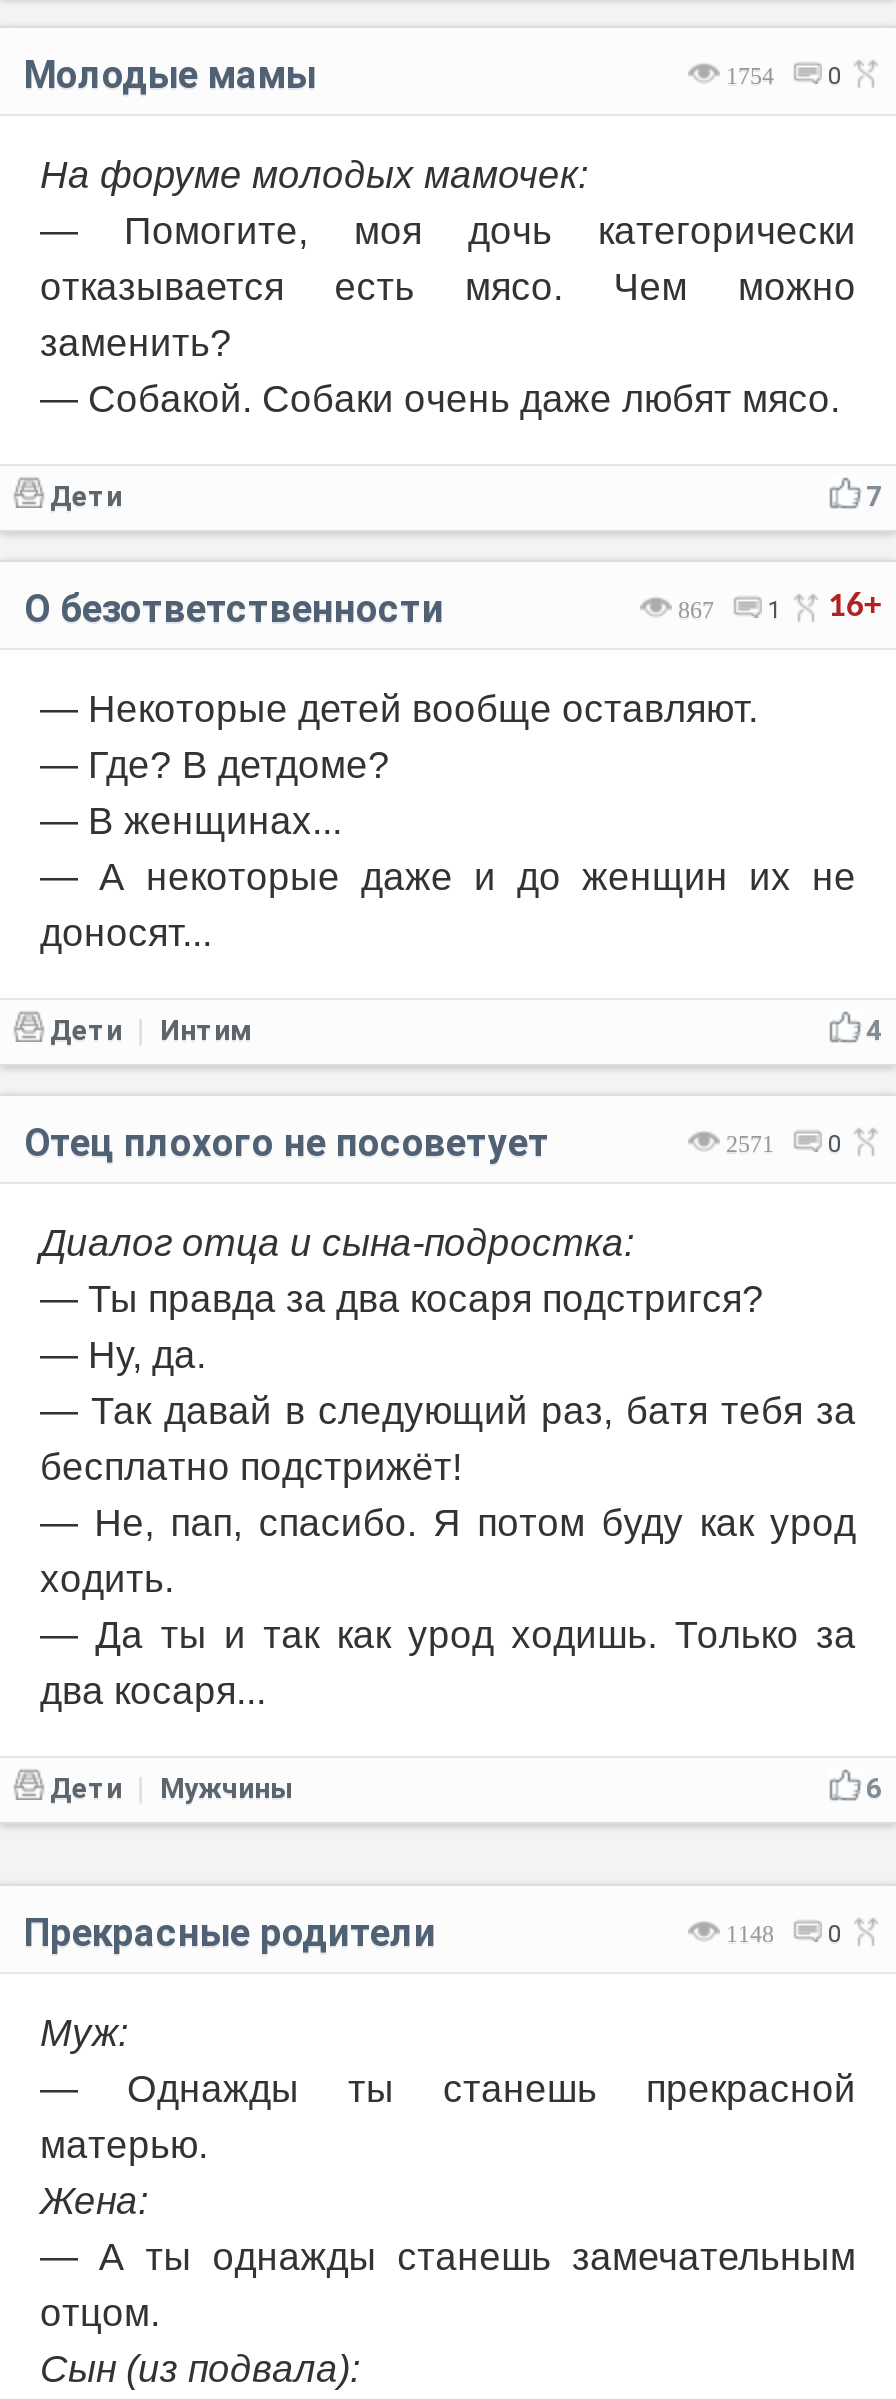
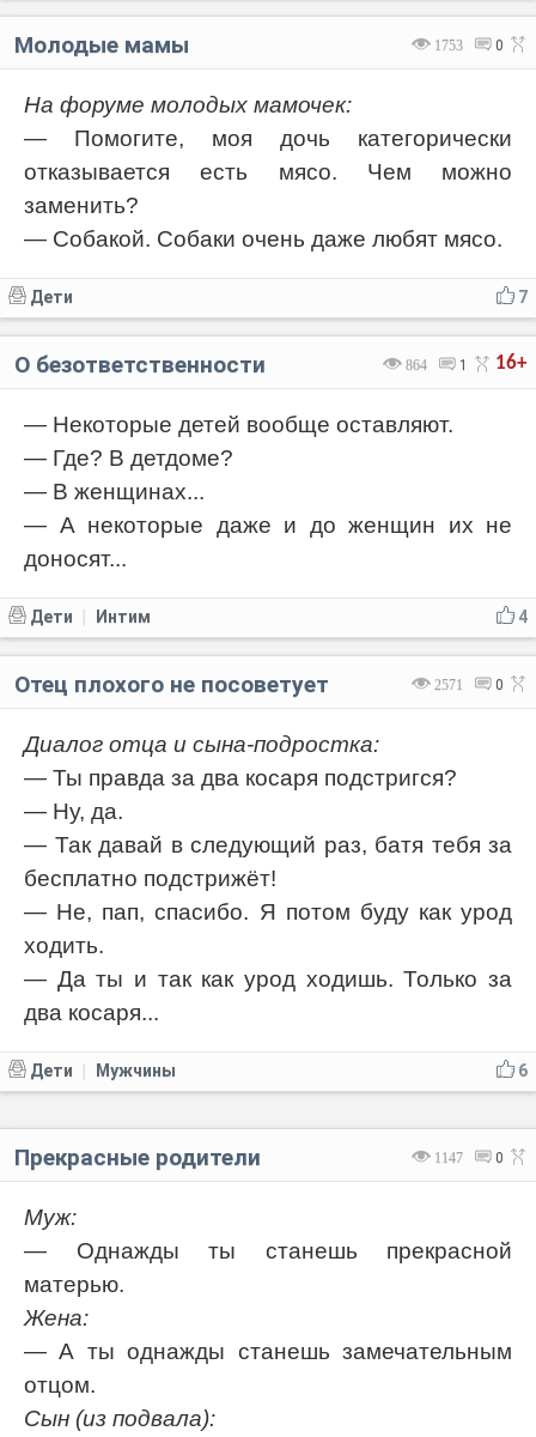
- 1754 0
+ 1753 0

- 867 1 16+
+ 864 1 16+

- 1148 0
+ 1147 0
